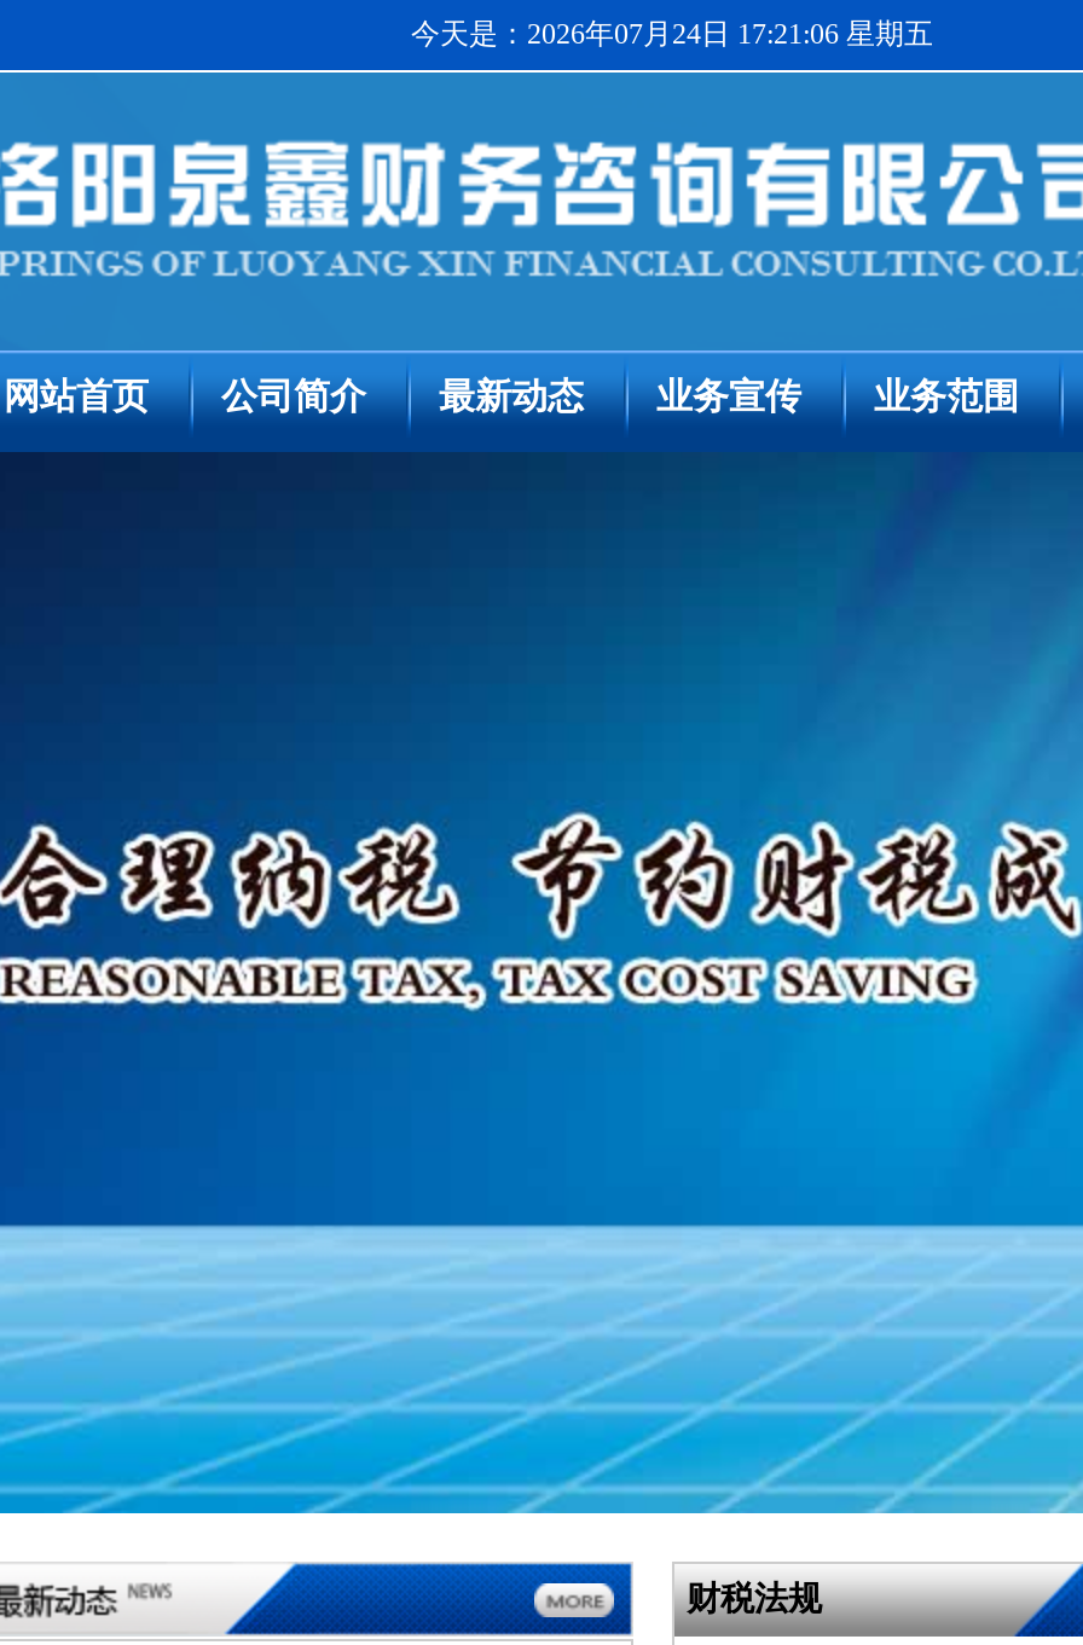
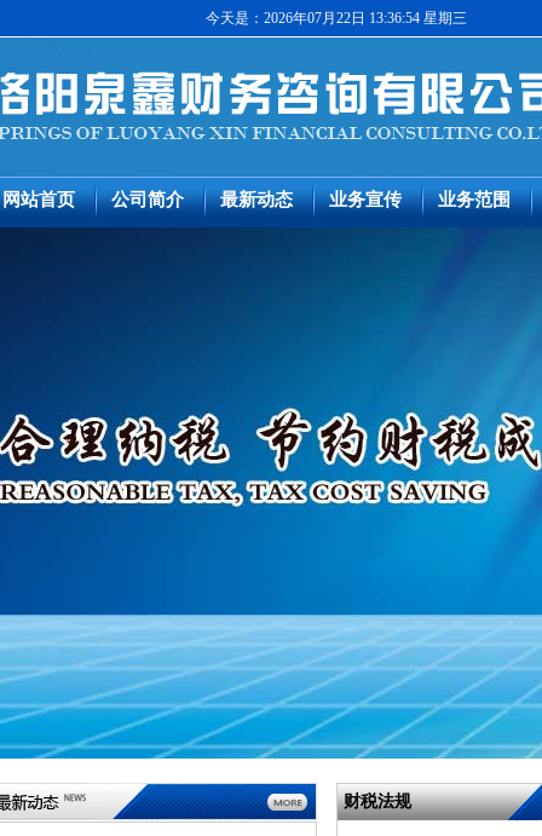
- 今天是：2026年07月24日 17:21:06 星期五
+ 今天是：2026年07月22日 13:36:54 星期三
